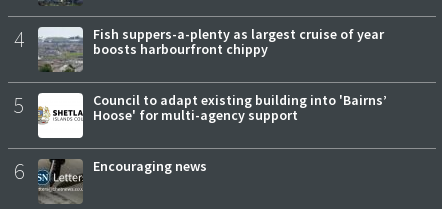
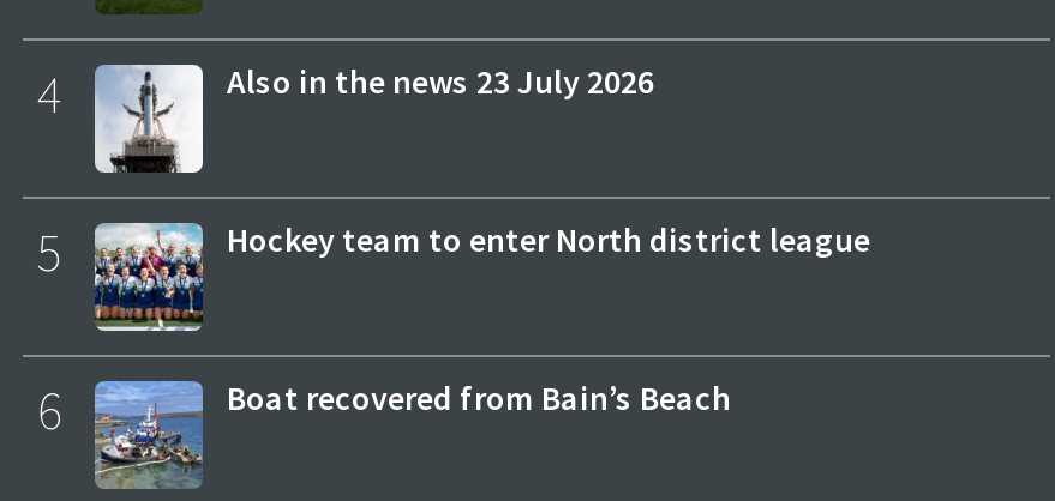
- [image]
- Fish suppers-a-plenty as largest cruise of year
- boosts harbourfront chippy
+ [image]
+ Also in the news 23 July 2026

- [image]
- Council to adapt existing building into 'Bairns’
- Hoose' for multi-agency support
+ [image]
+ Hockey team to enter North district league

- [image]
- Encouraging news
+ [image]
+ Boat recovered from Bain’s Beach
